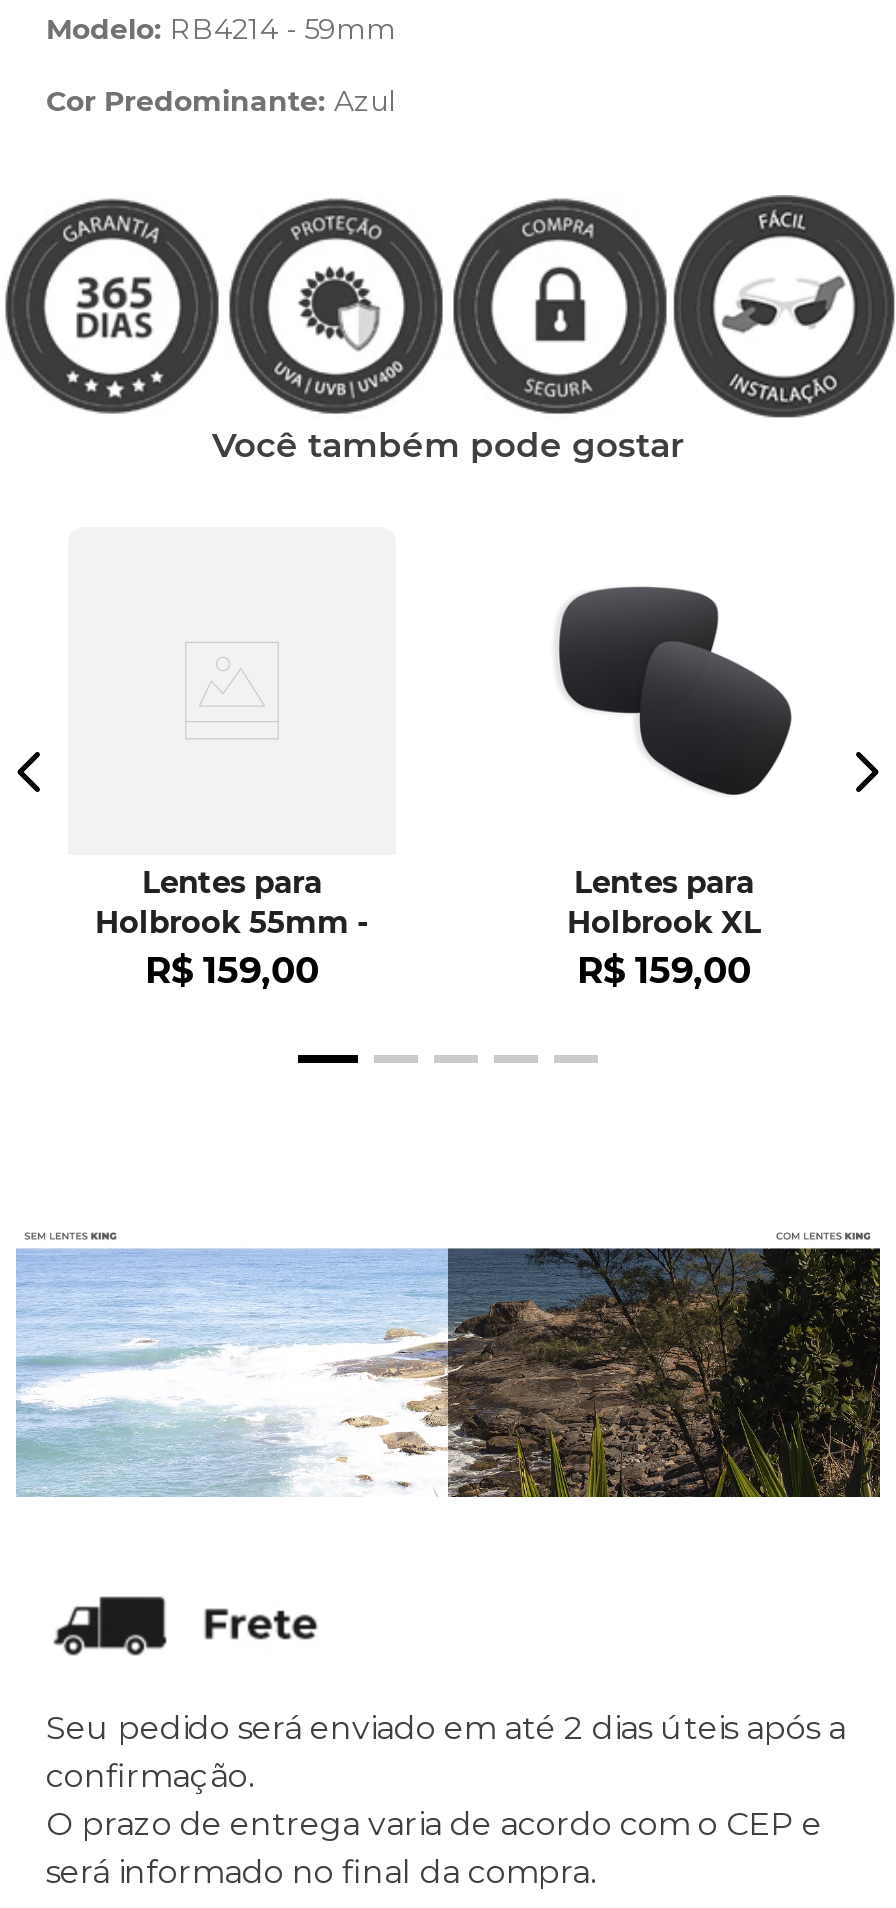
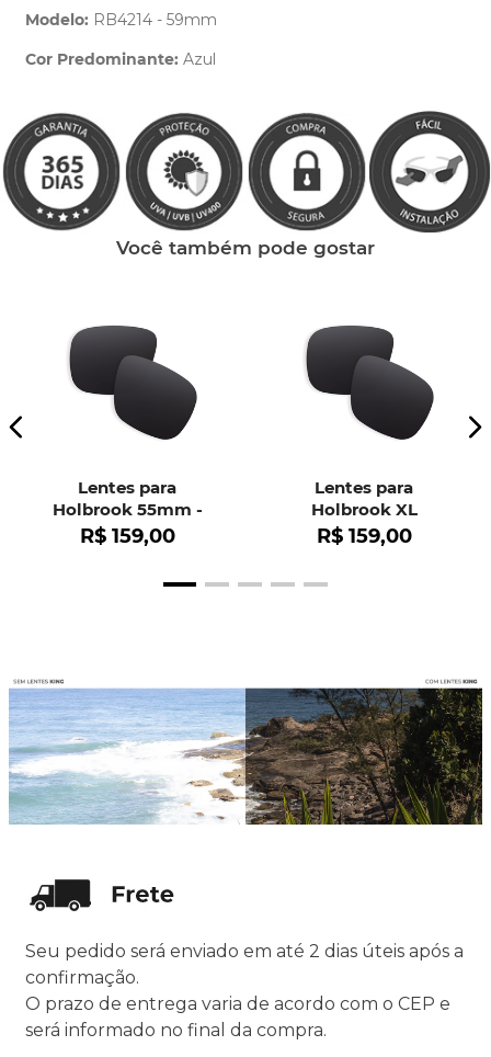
+ [image]
